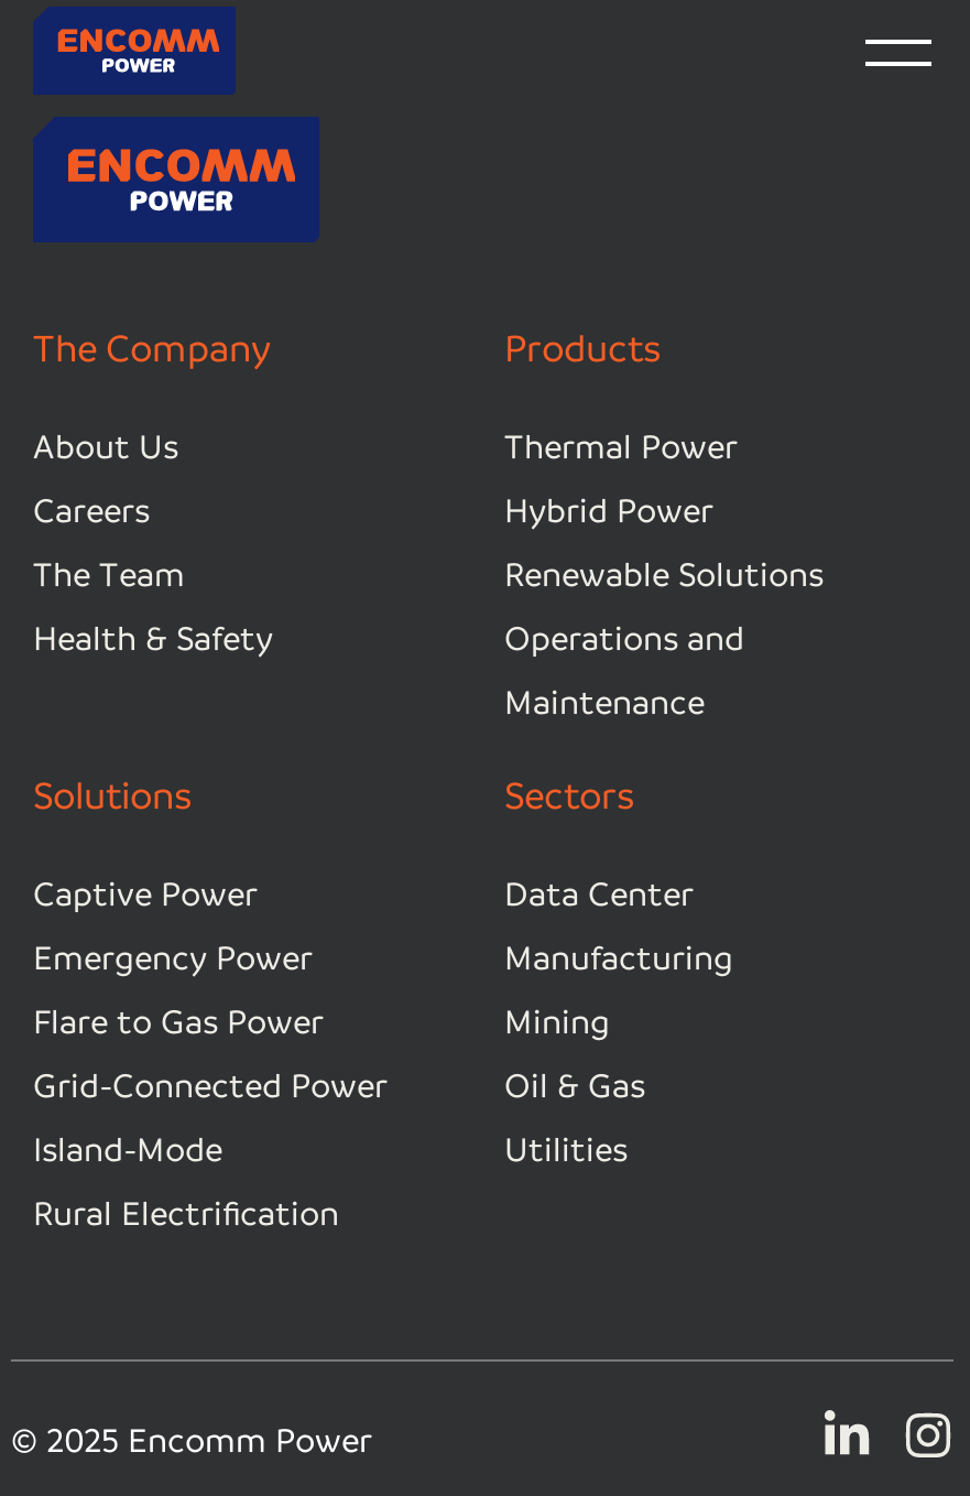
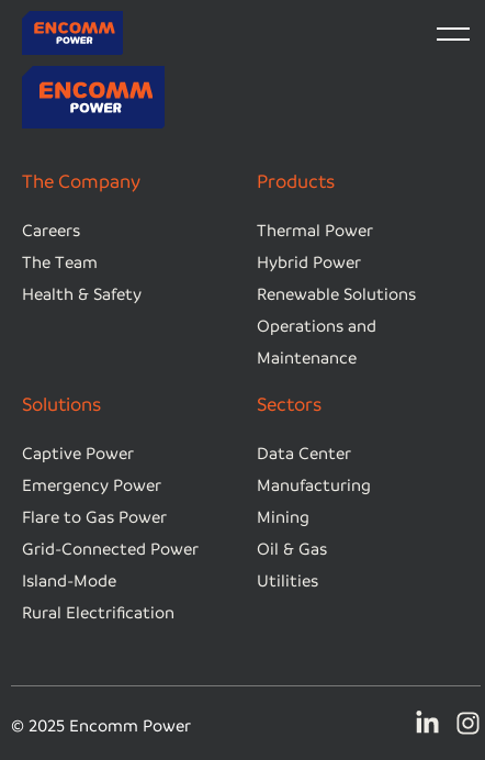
- About Us

moved up: Careers | The Team | Health & Safety
